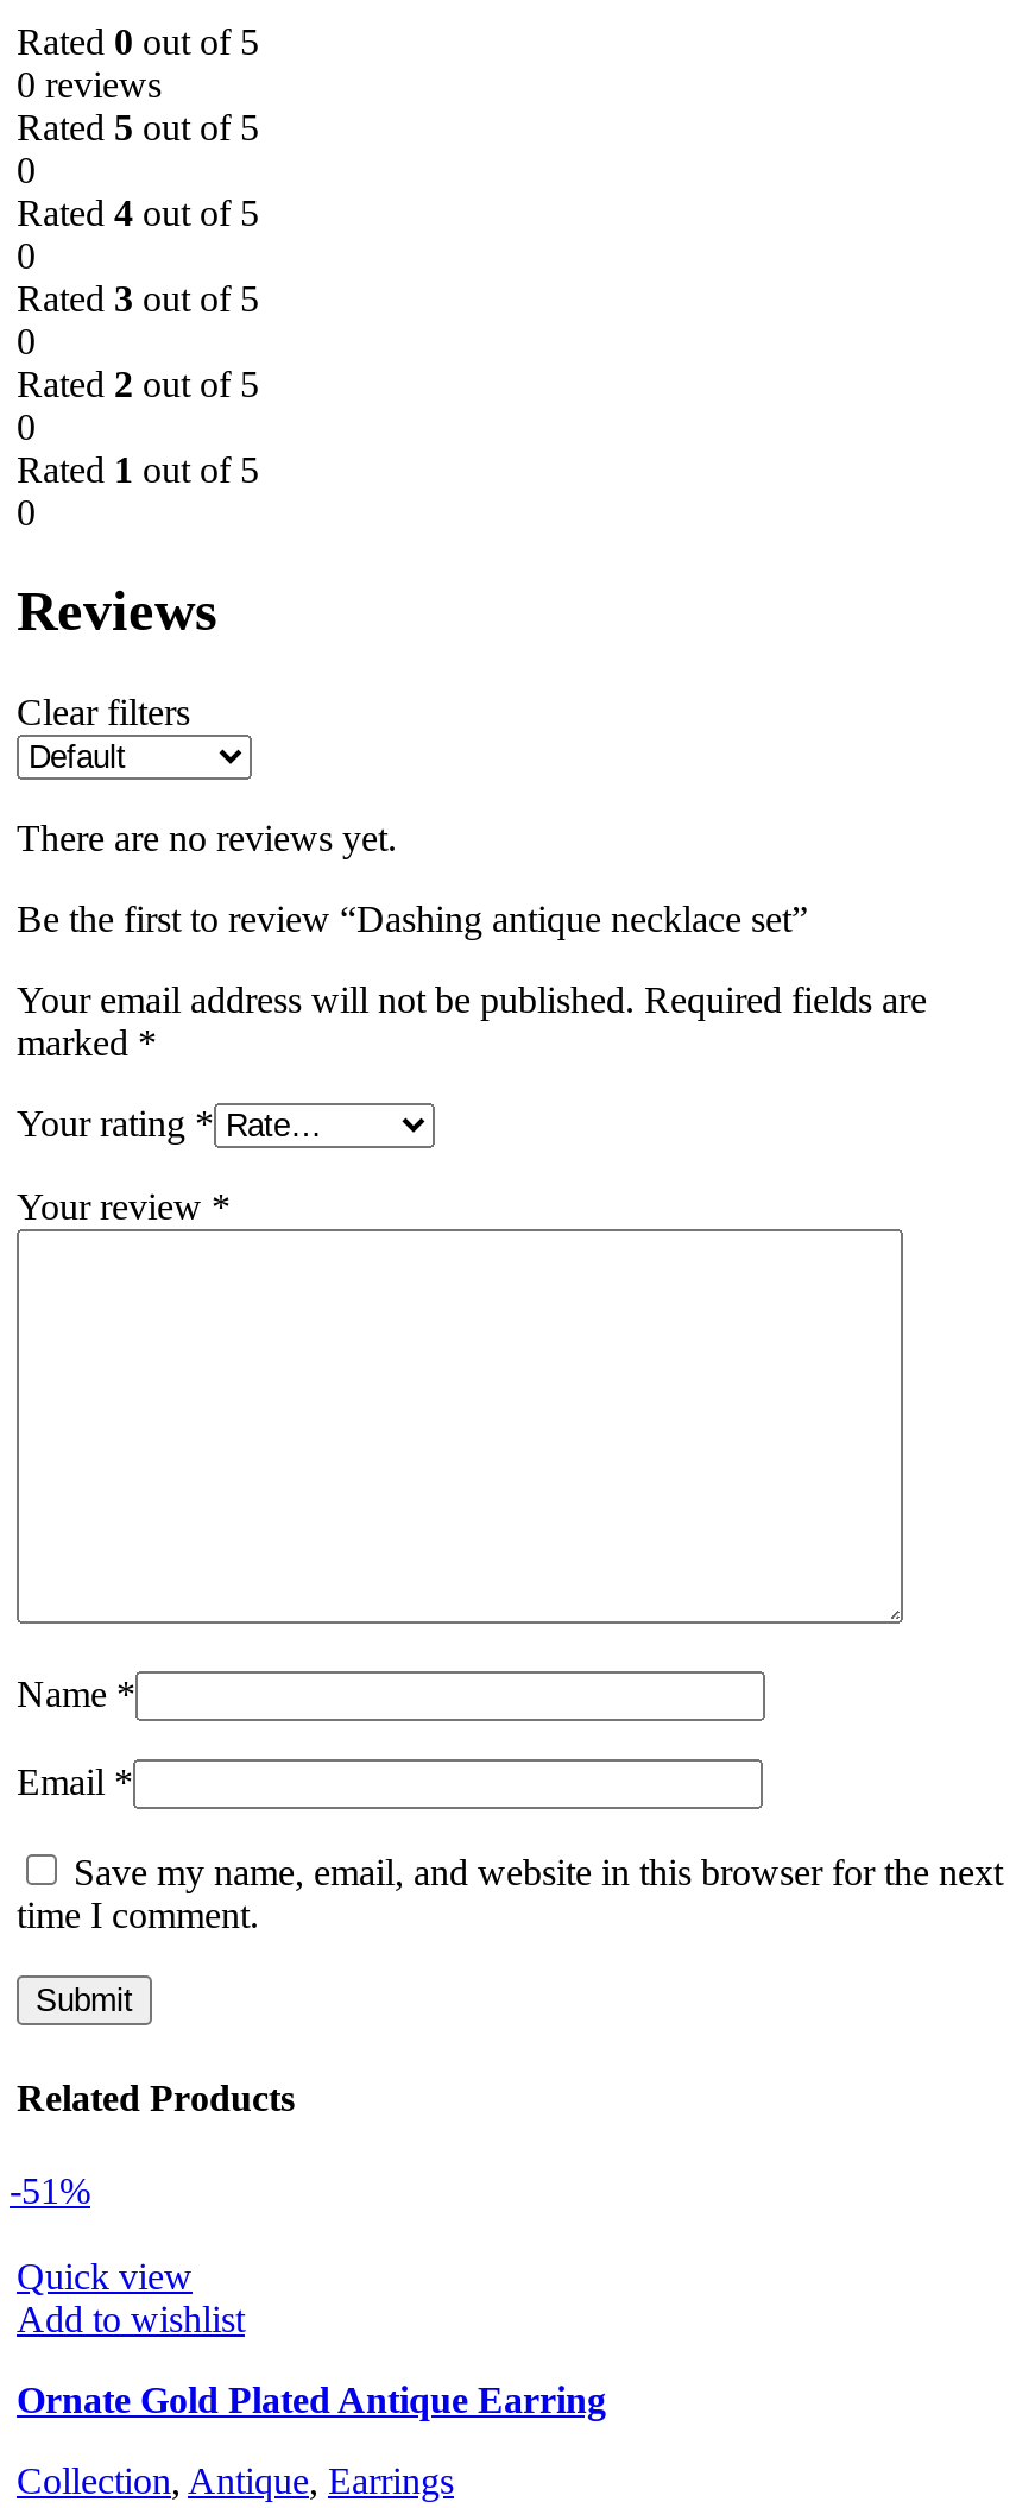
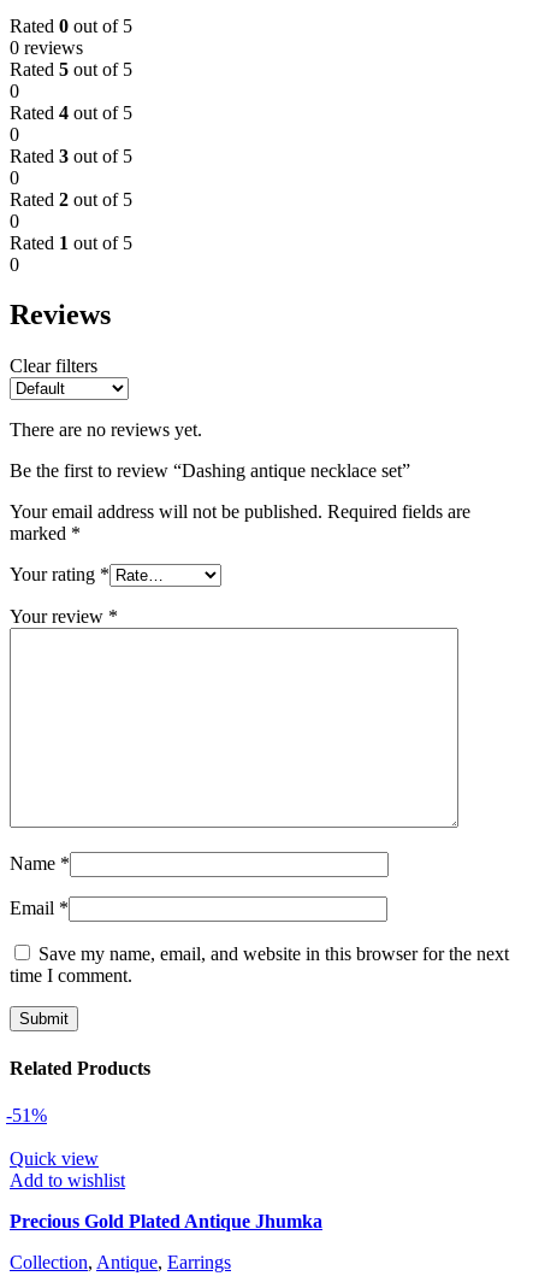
- Ornate Gold Plated Antique Earring
+ Precious Gold Plated Antique Jhumka
